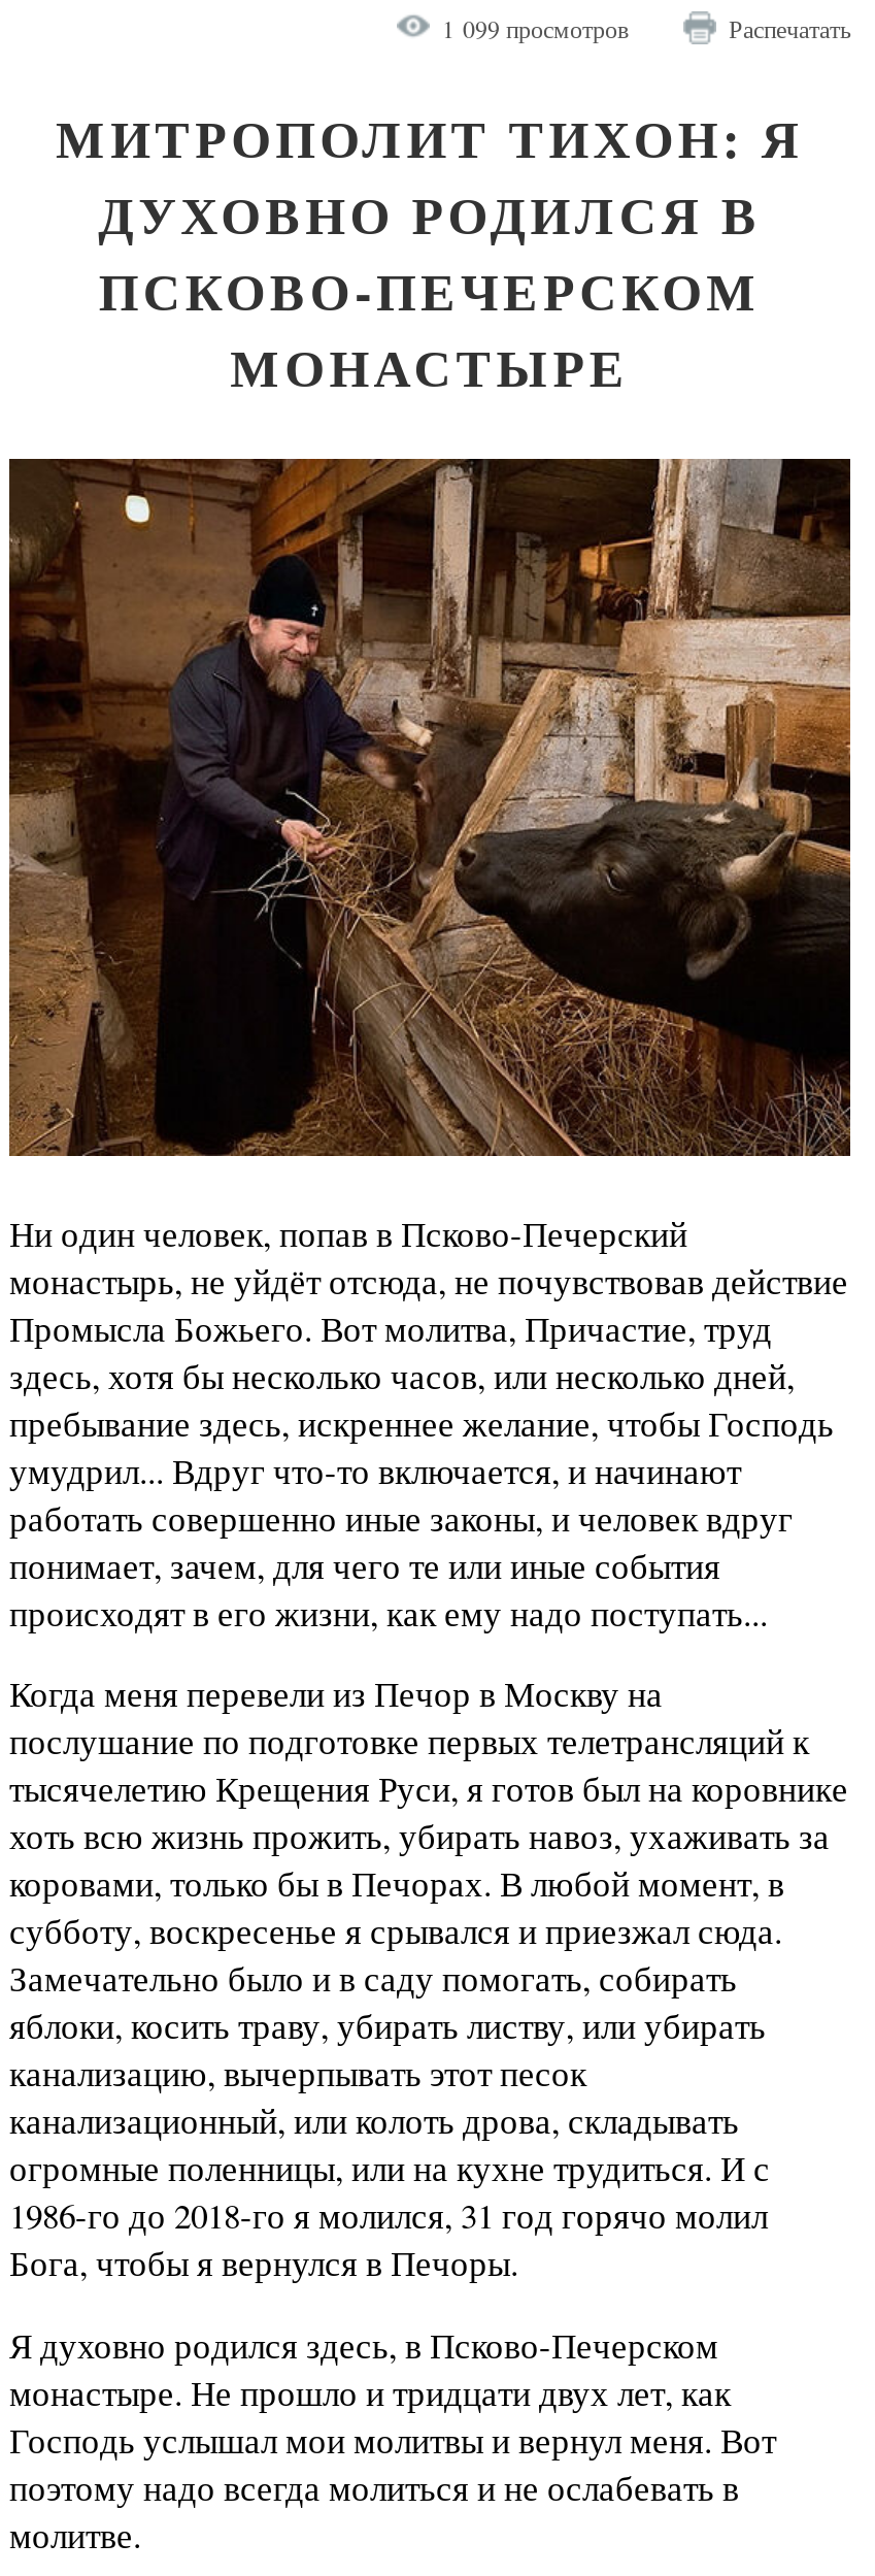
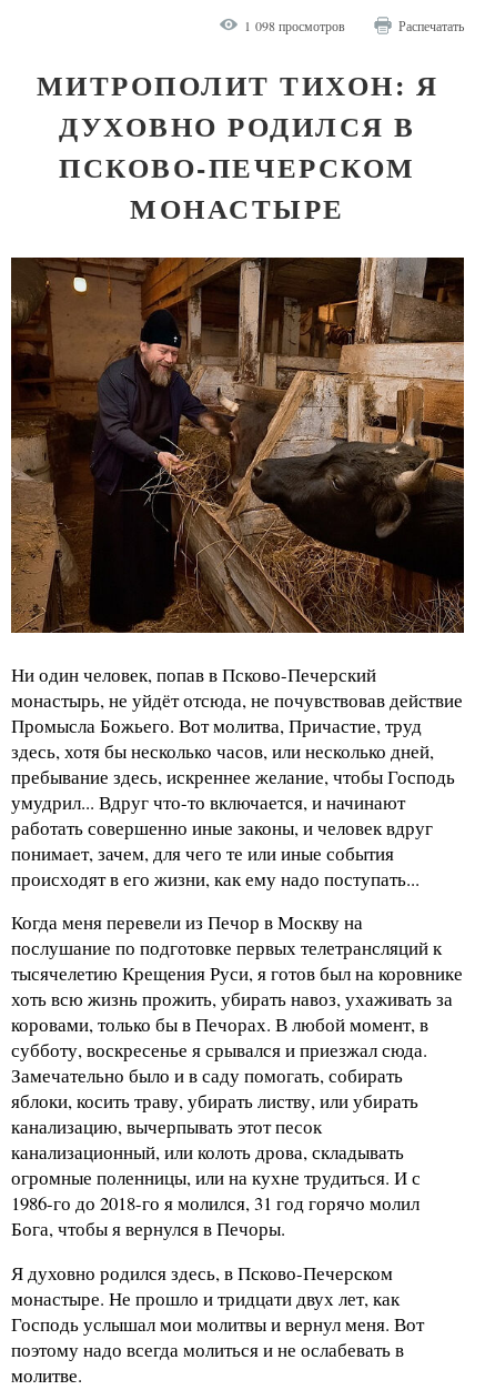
- 1 099 просмотров
+ 1 098 просмотров
